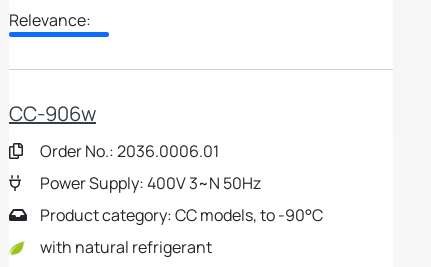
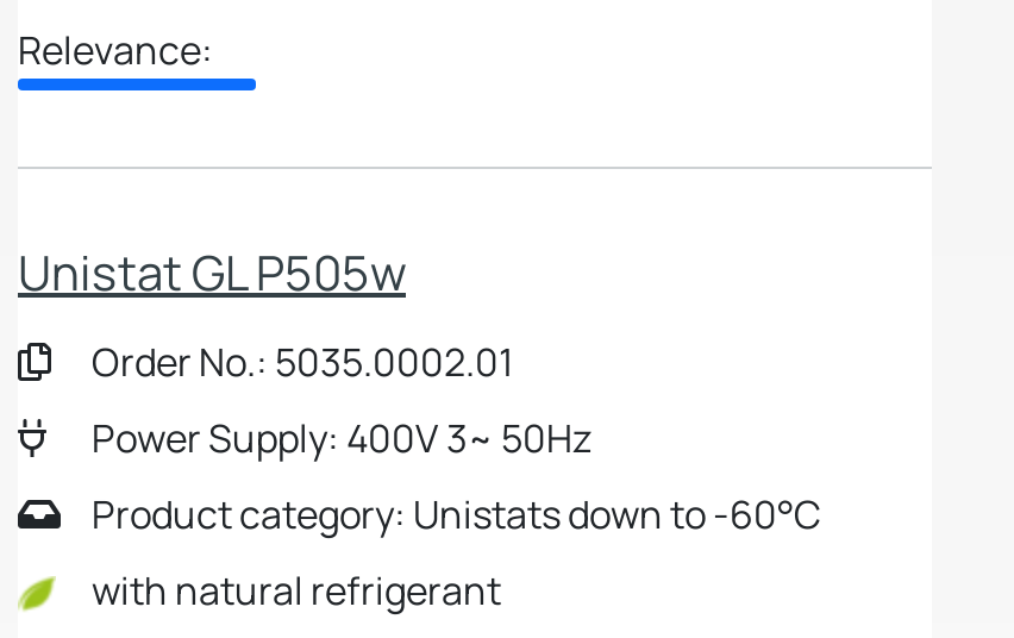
- CC-906w
+ Unistat GL P505w

- Order No.: 2036.0006.01
+ Order No.: 5035.0002.01

- Power Supply: 400V 3~N 50Hz
+ Power Supply: 400V 3~ 50Hz

- Product category: CC models, to -90°C
+ Product category: Unistats down to -60°C
